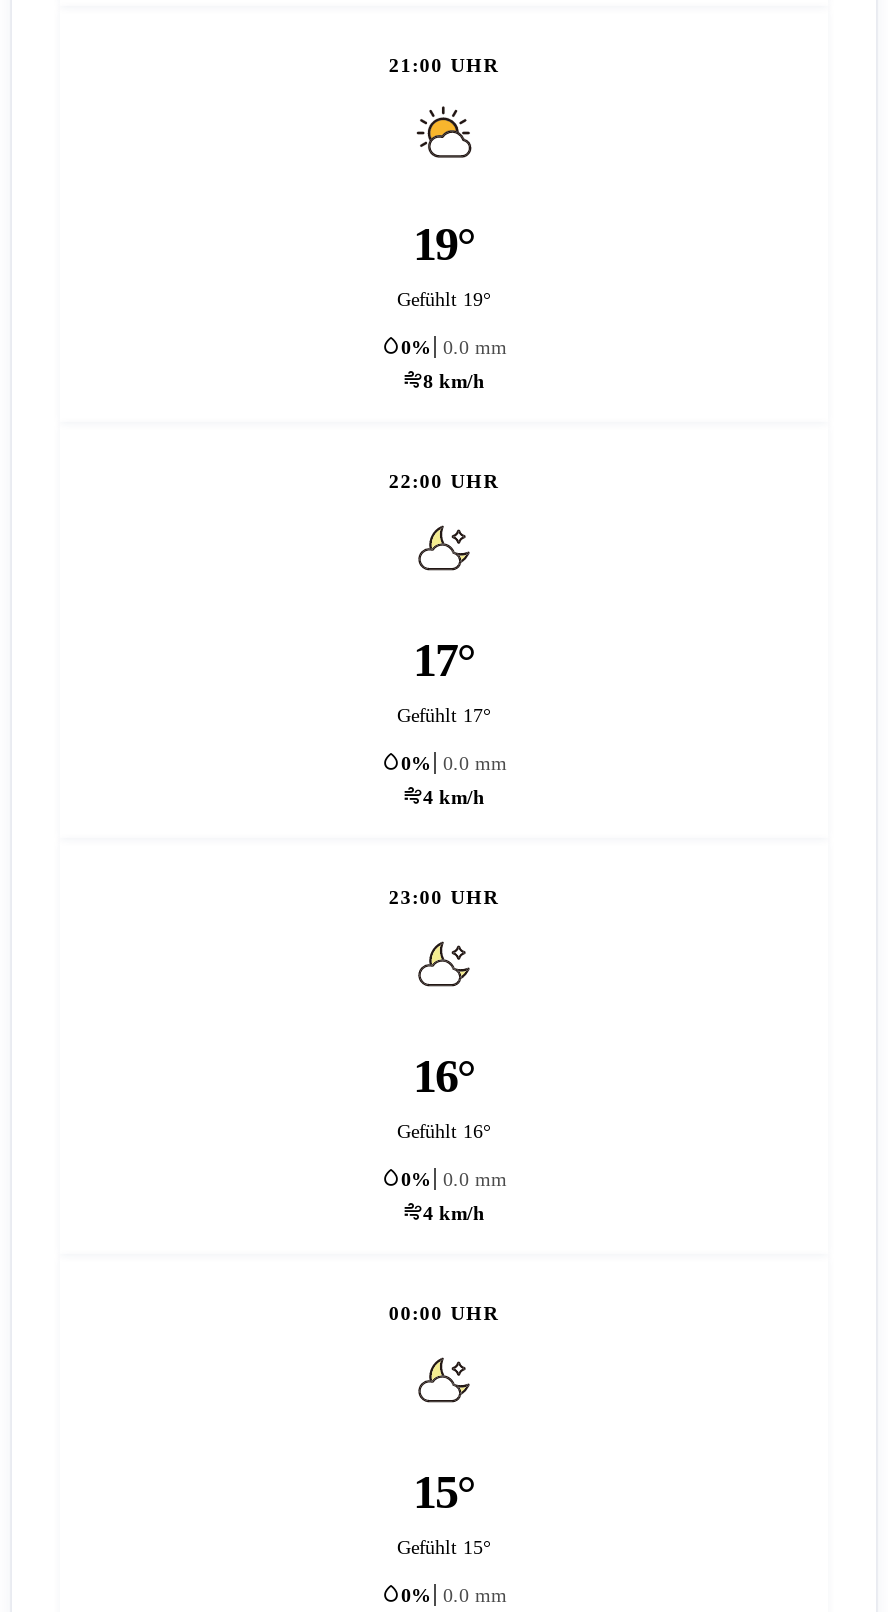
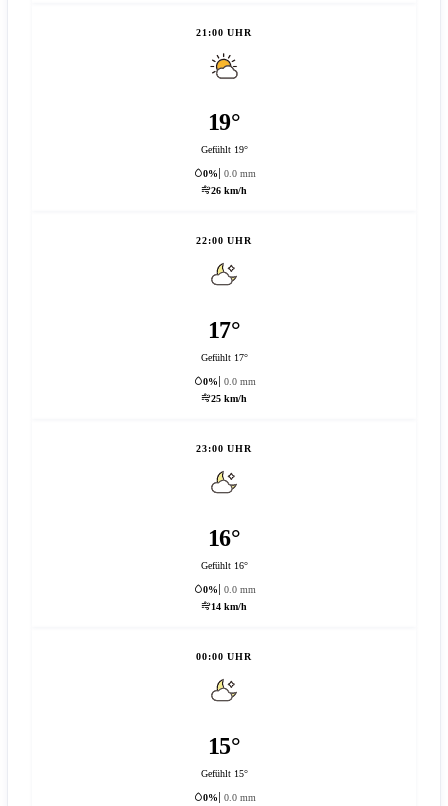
- 8 km/h
+ 26 km/h

- 4 km/h
+ 25 km/h

- 4 km/h
+ 14 km/h
